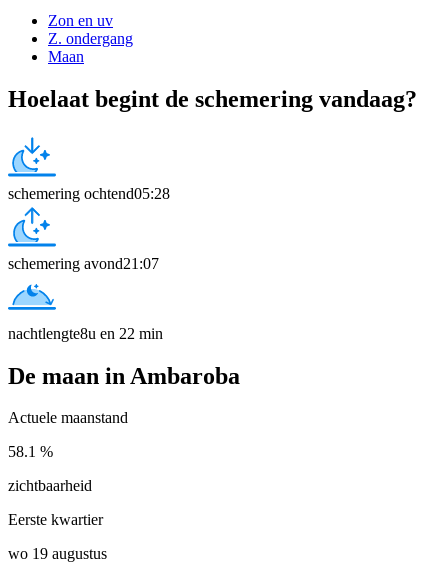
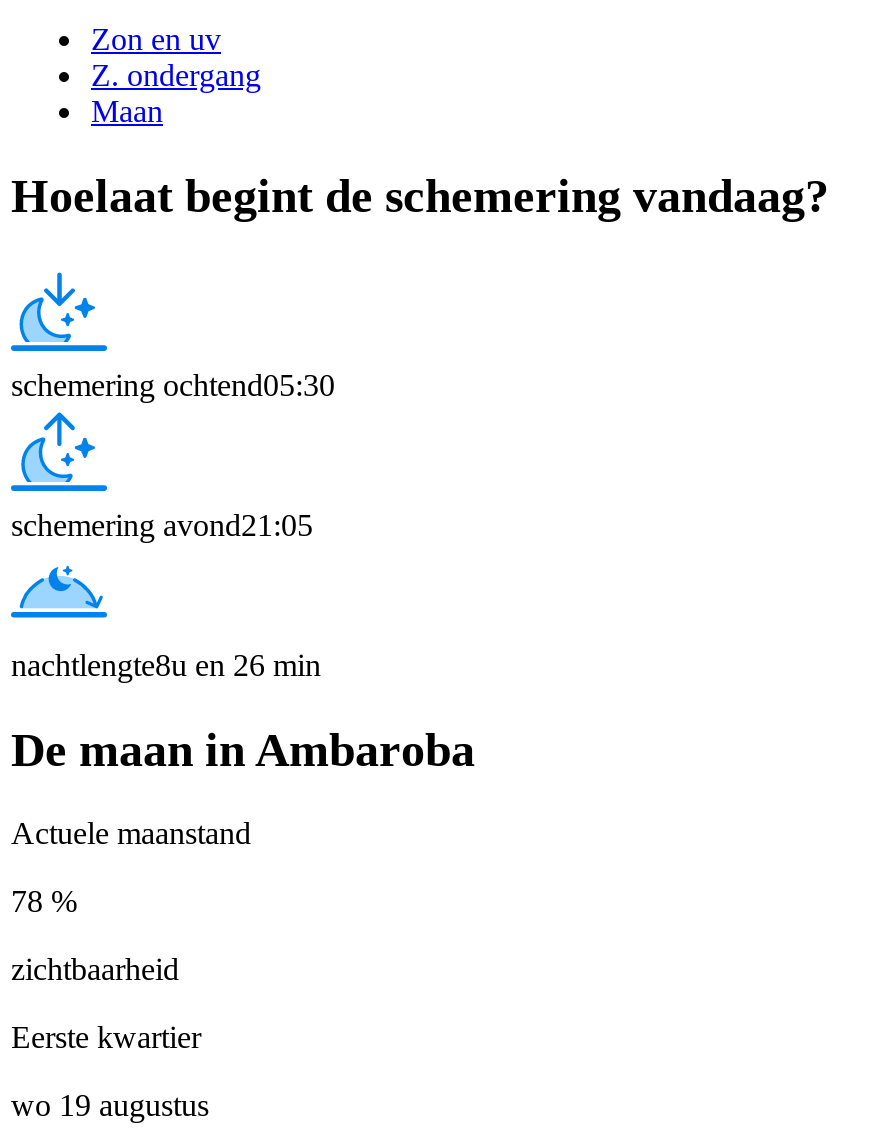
- schemering ochtend05:28
+ schemering ochtend05:30

- schemering avond21:07
+ schemering avond21:05

- nachtlengte8u en 22 min
+ nachtlengte8u en 26 min

- 58.1 %
+ 78 %
